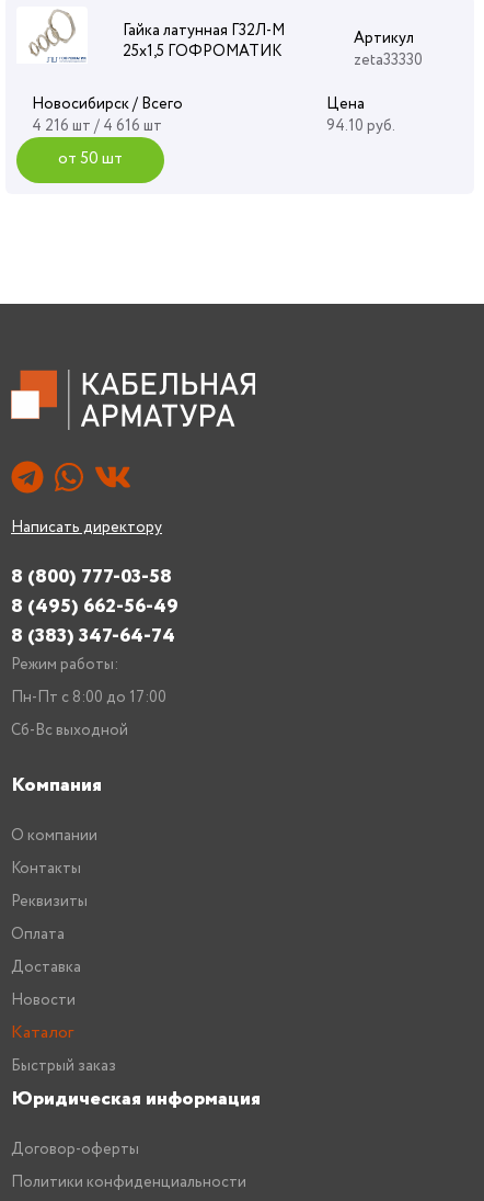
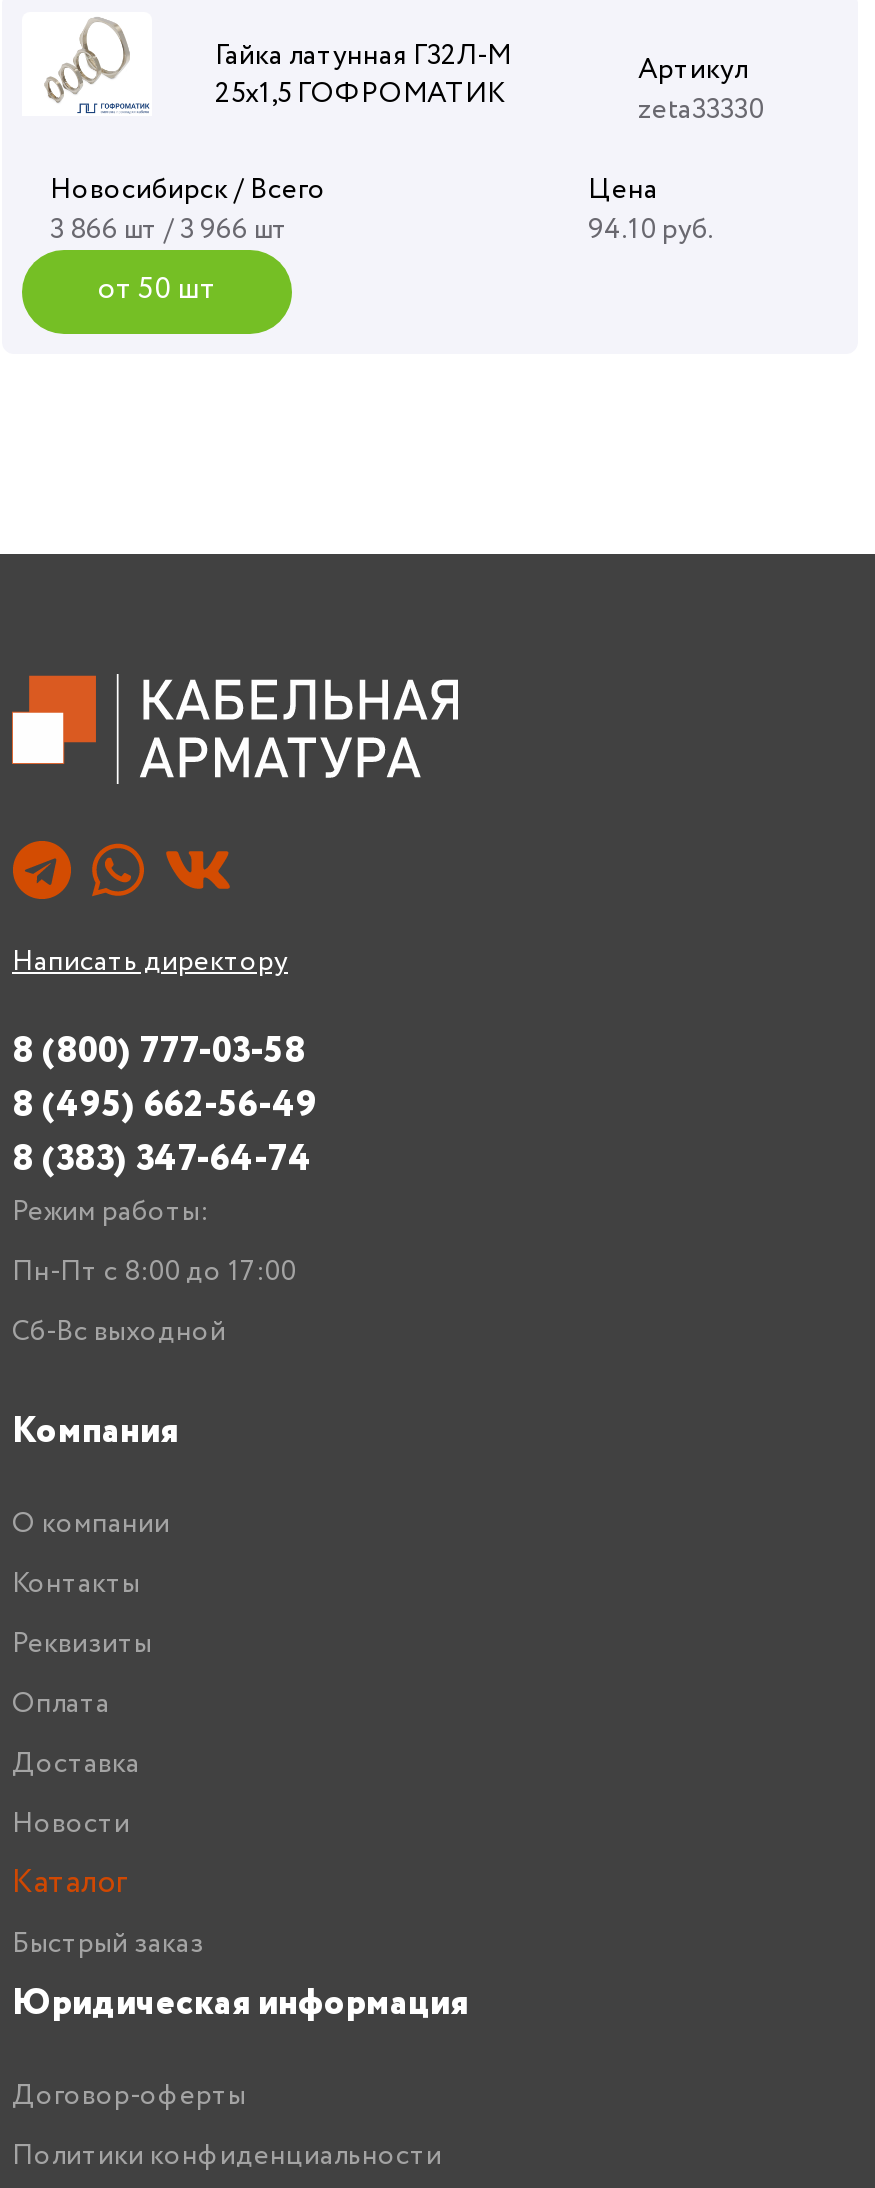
- 4 216 шт / 4 616 шт
+ 3 866 шт / 3 966 шт
